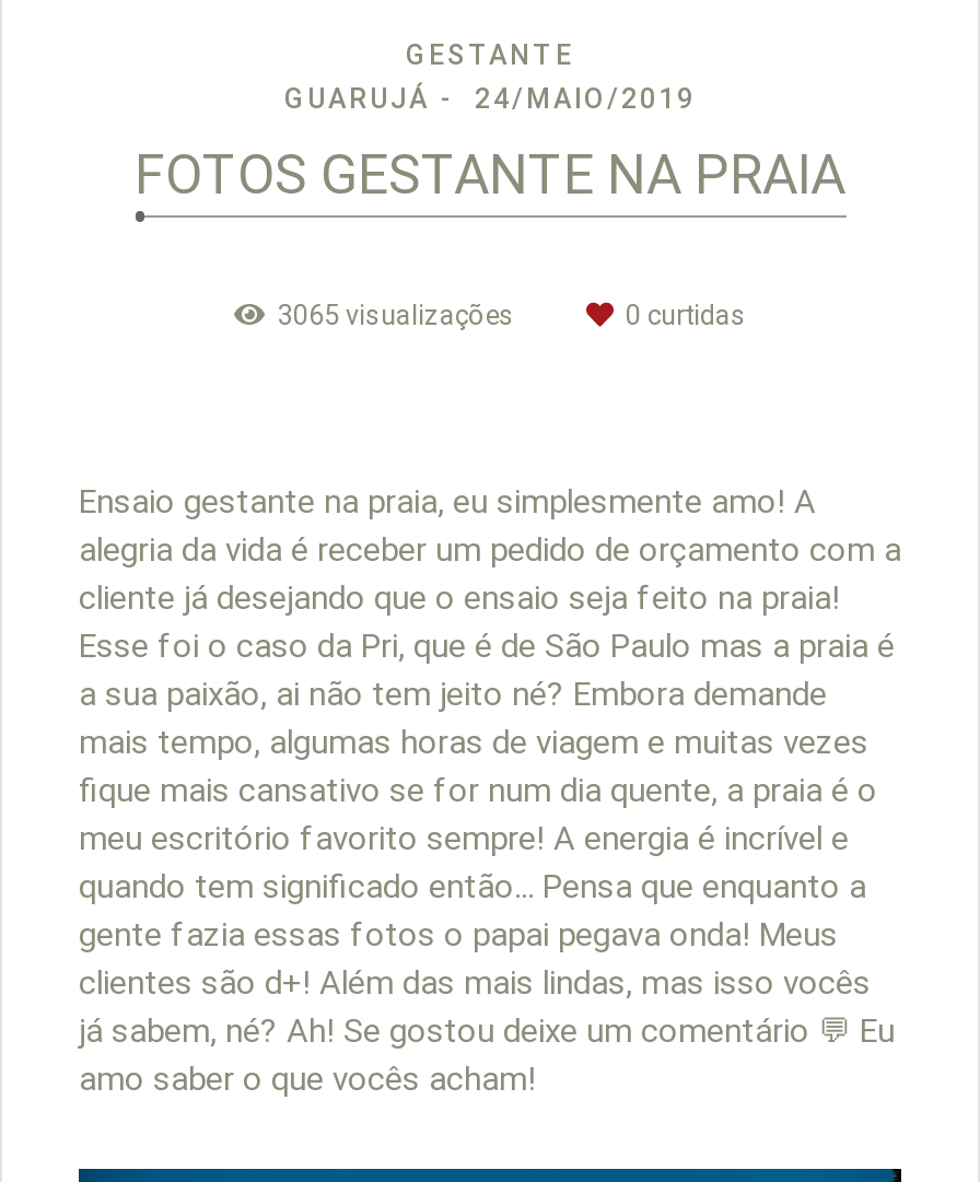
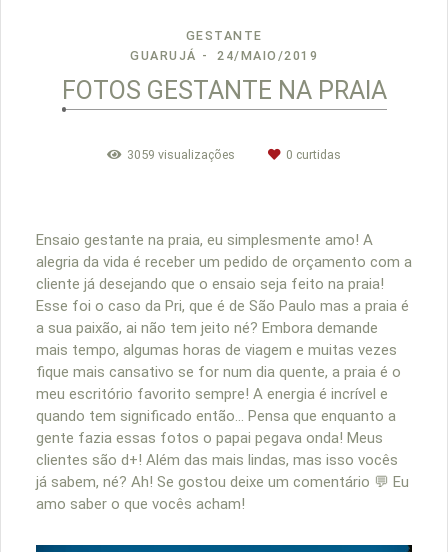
- 3065 visualizações
+ 3059 visualizações
